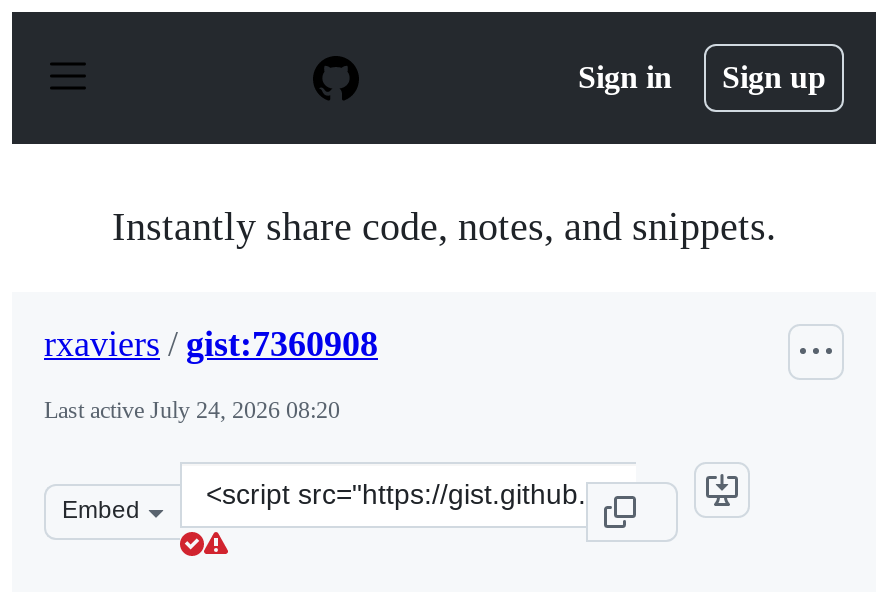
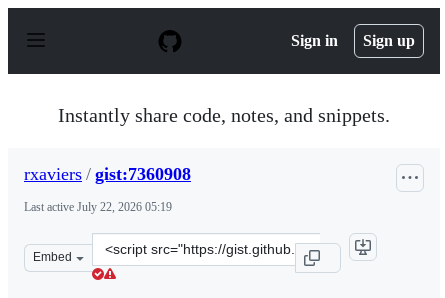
- Last active July 24, 2026 08:20
+ Last active July 22, 2026 05:19
